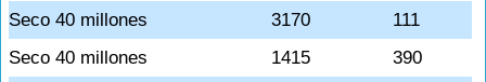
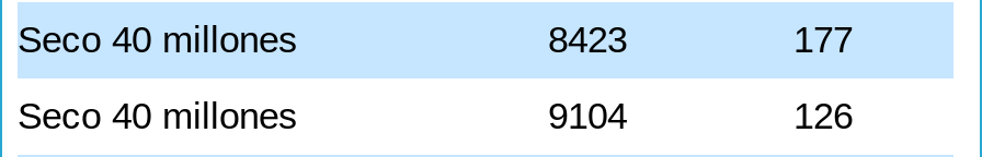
- 3170
+ 8423

- 111
+ 177

- 1415
+ 9104

- 390
+ 126
